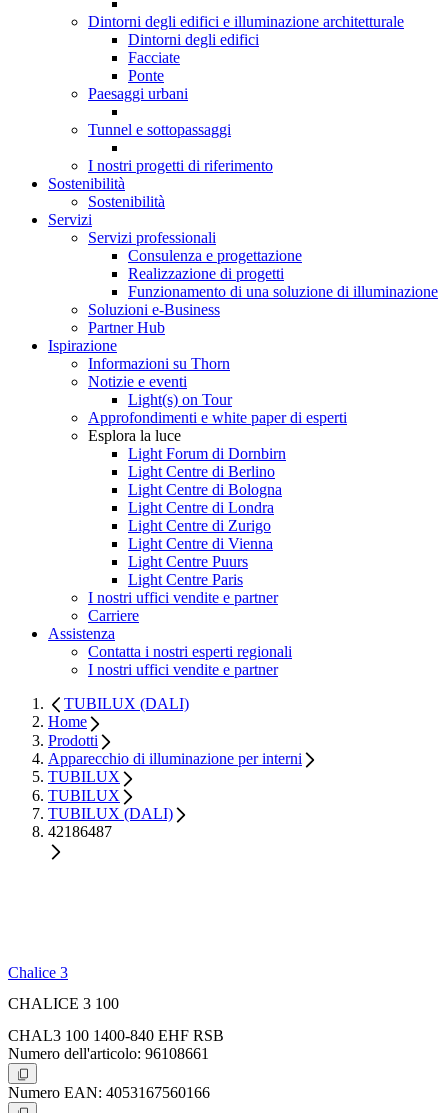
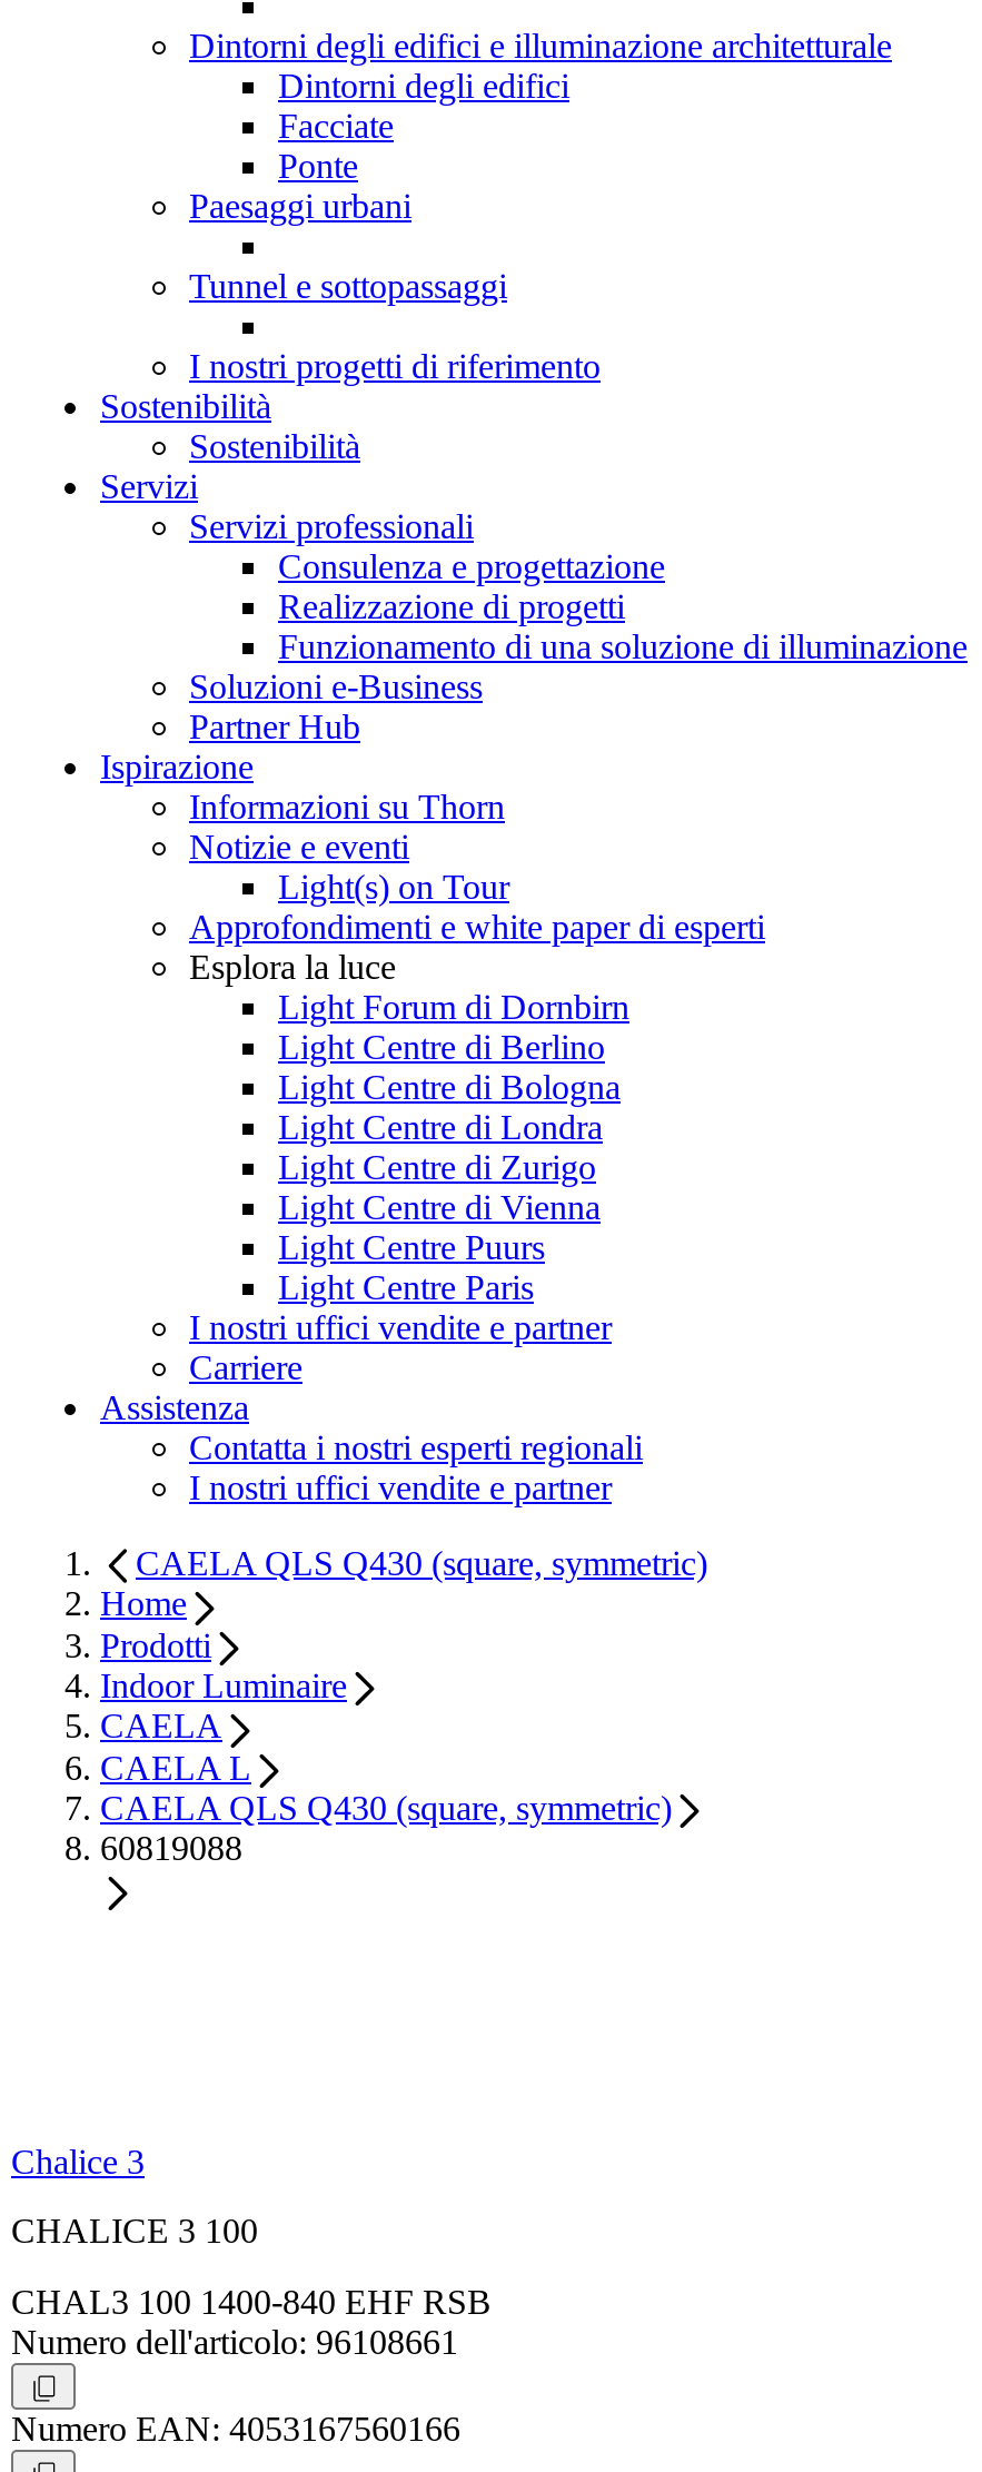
- TUBILUX (DALI)
+ CAELA QLS Q430 (square, symmetric)

- Apparecchio di illuminazione per interni
- TUBILUX
- TUBILUX
- TUBILUX (DALI)
- 42186487
+ Indoor Luminaire
+ CAELA
+ CAELA L
+ CAELA QLS Q430 (square, symmetric)
+ 60819088
